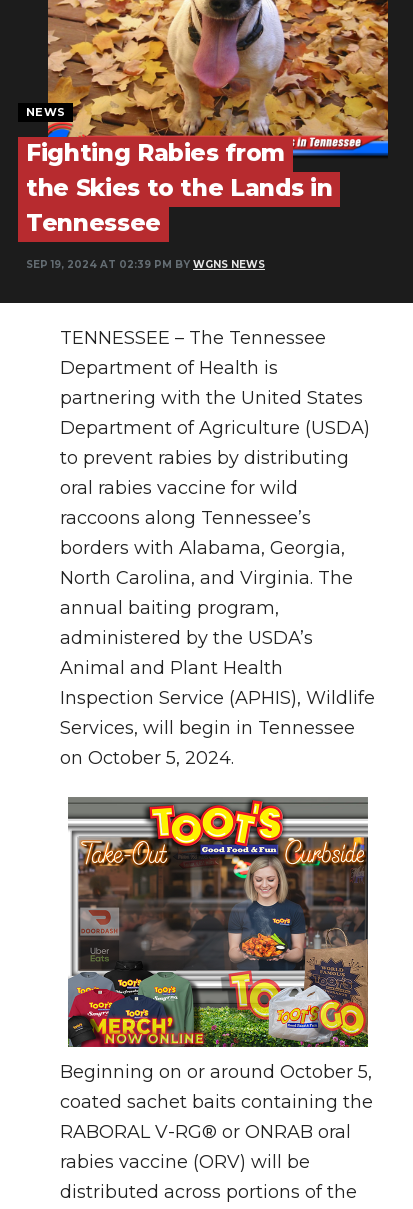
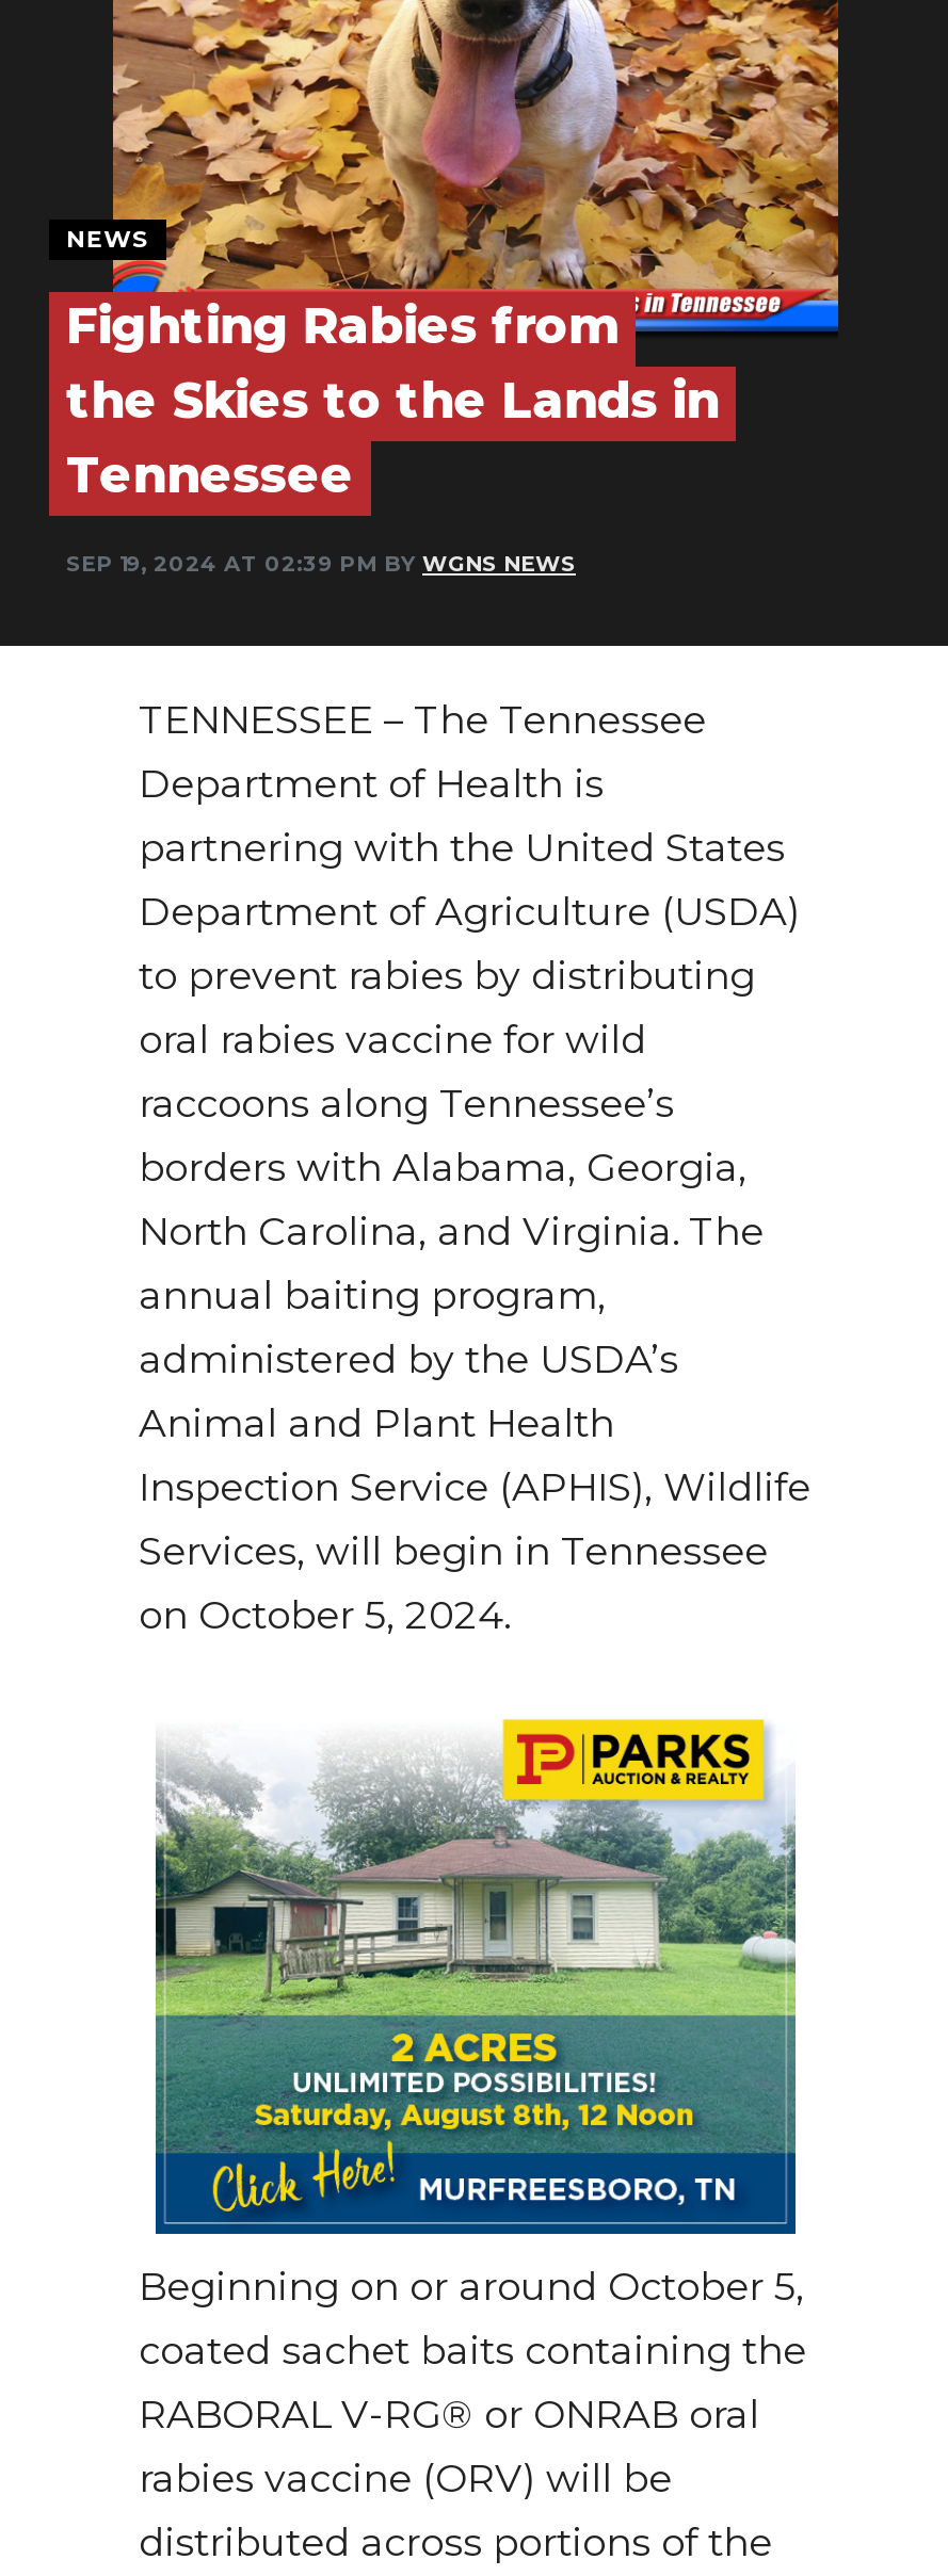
- [image]
+ [image]
